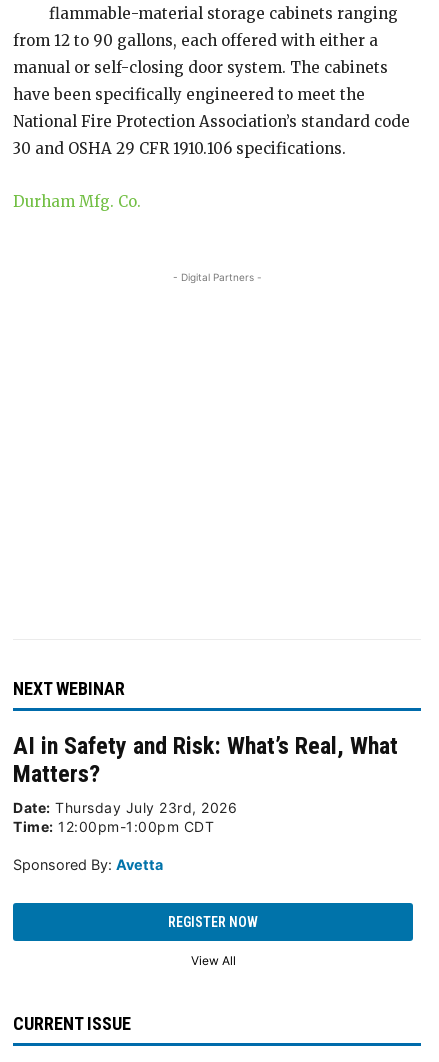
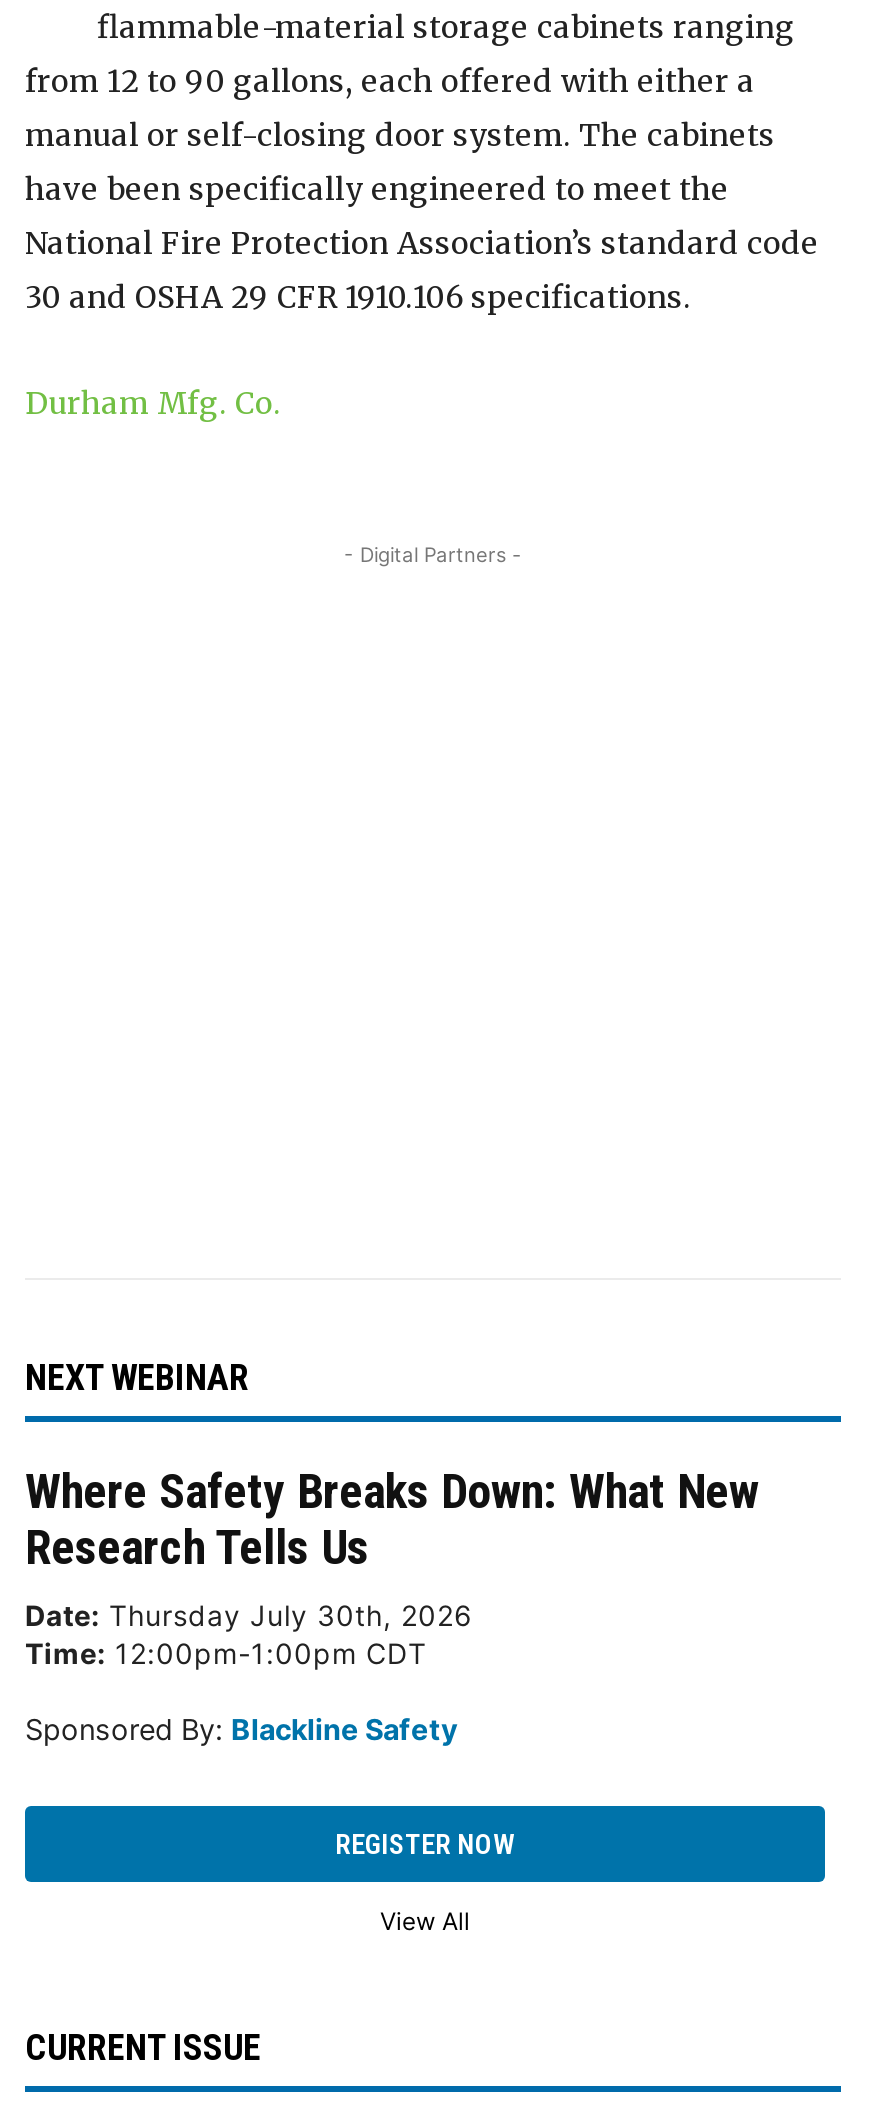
- AI in Safety and Risk: What’s Real, What
- Matters?
- Date: Thursday July 23rd, 2026
+ Where Safety Breaks Down: What New
+ Research Tells Us
+ Date: Thursday July 30th, 2026

- Sponsored By: Avetta
+ Sponsored By: Blackline Safety
